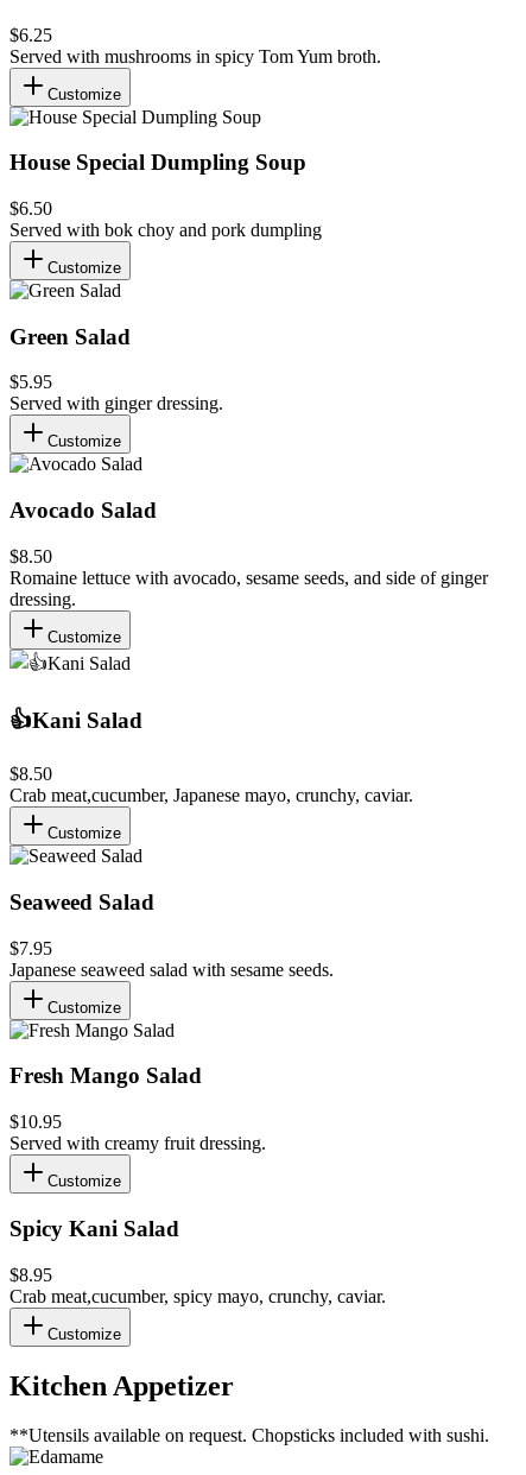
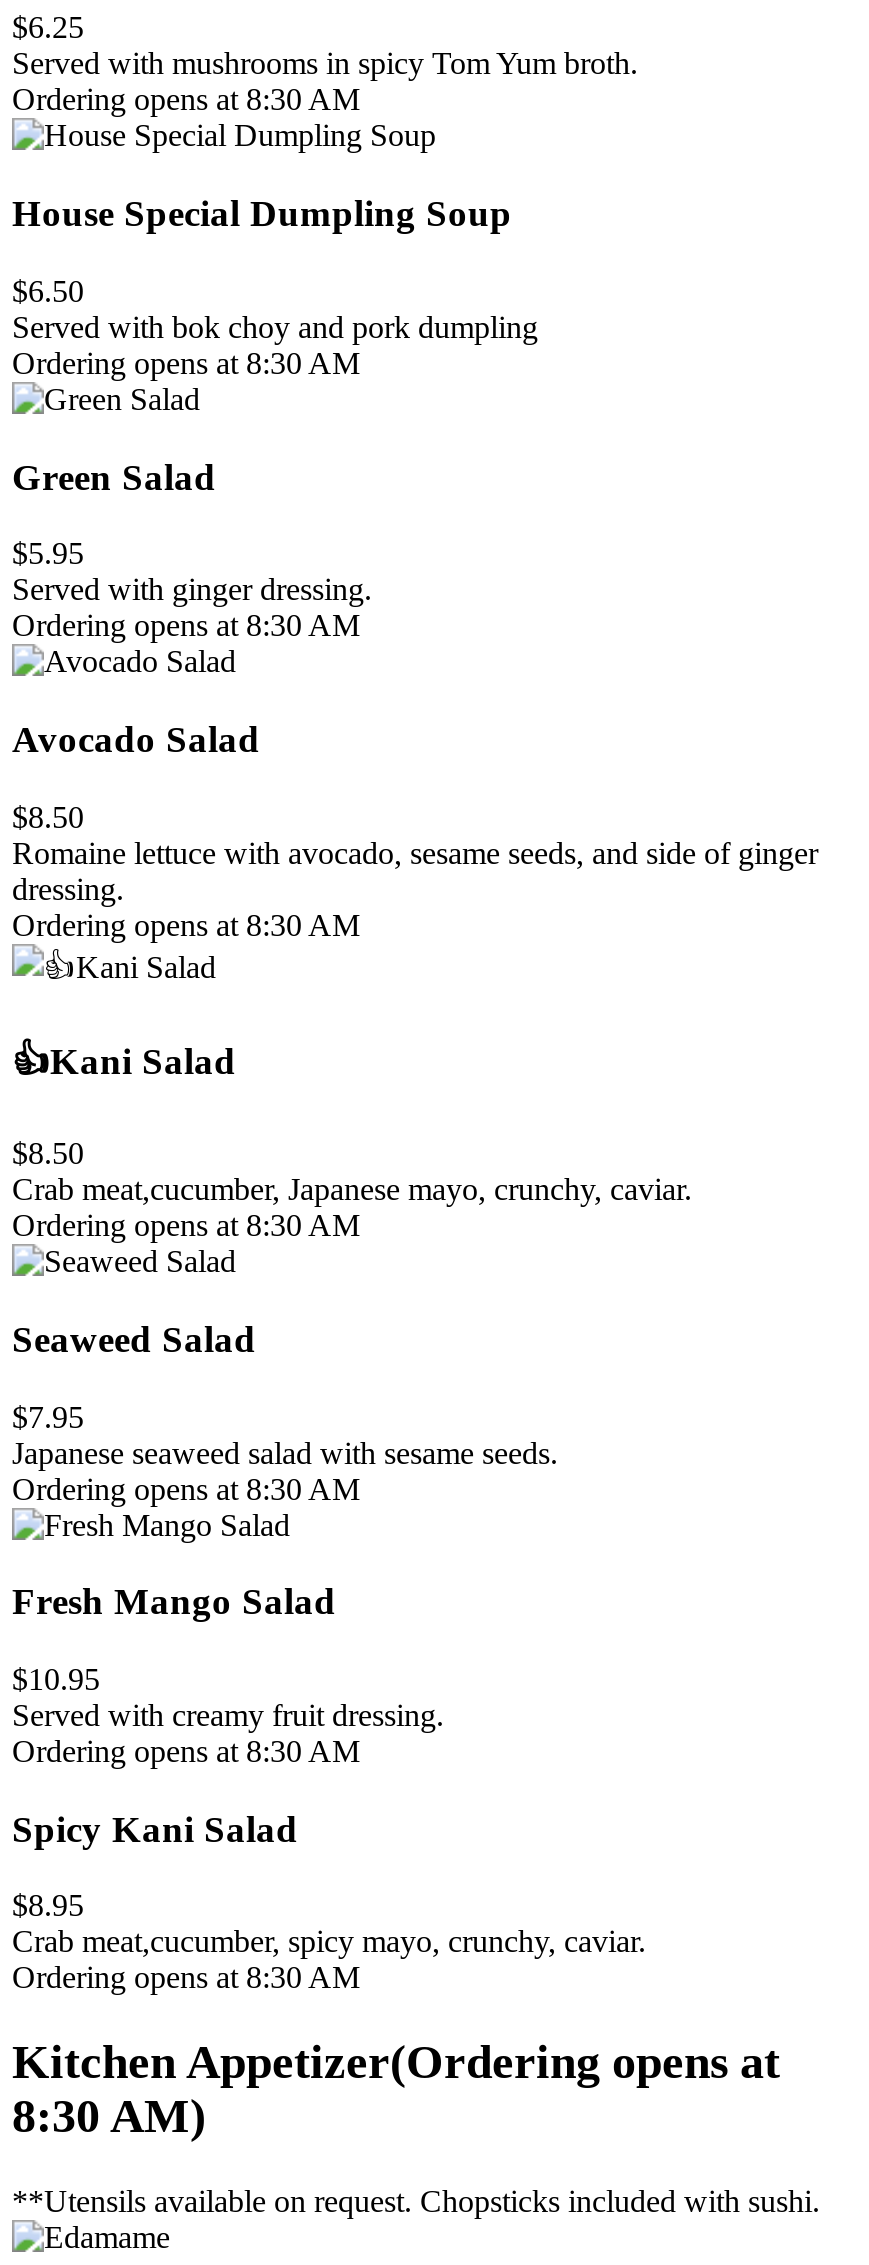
- Customize
+ Ordering opens at 8:30 AM

- Customize
+ Ordering opens at 8:30 AM

- Customize
+ Ordering opens at 8:30 AM

- Customize
+ Ordering opens at 8:30 AM

- Customize
+ Ordering opens at 8:30 AM

- Customize
+ Ordering opens at 8:30 AM

- Customize
+ Ordering opens at 8:30 AM

- Customize
+ Ordering opens at 8:30 AM

- Kitchen Appetizer
+ Kitchen Appetizer(Ordering opens at
+ 8:30 AM)
